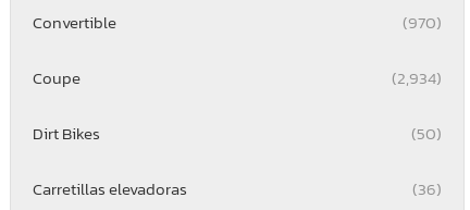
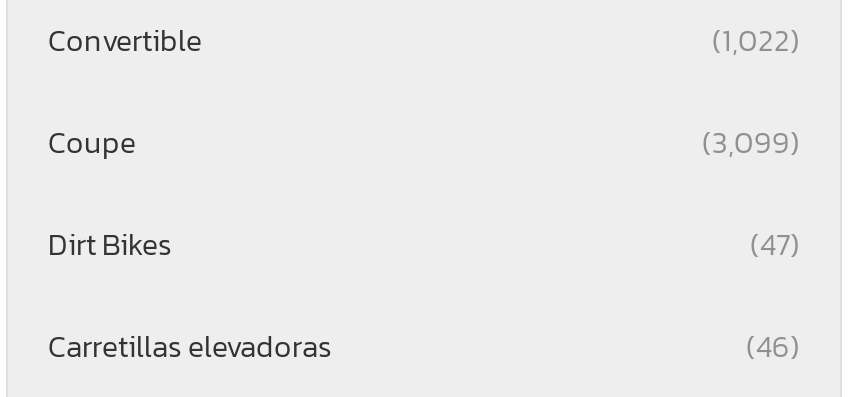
- (970)
+ (1,022)

- (2,934)
+ (3,099)

- (50)
+ (47)

- (36)
+ (46)
